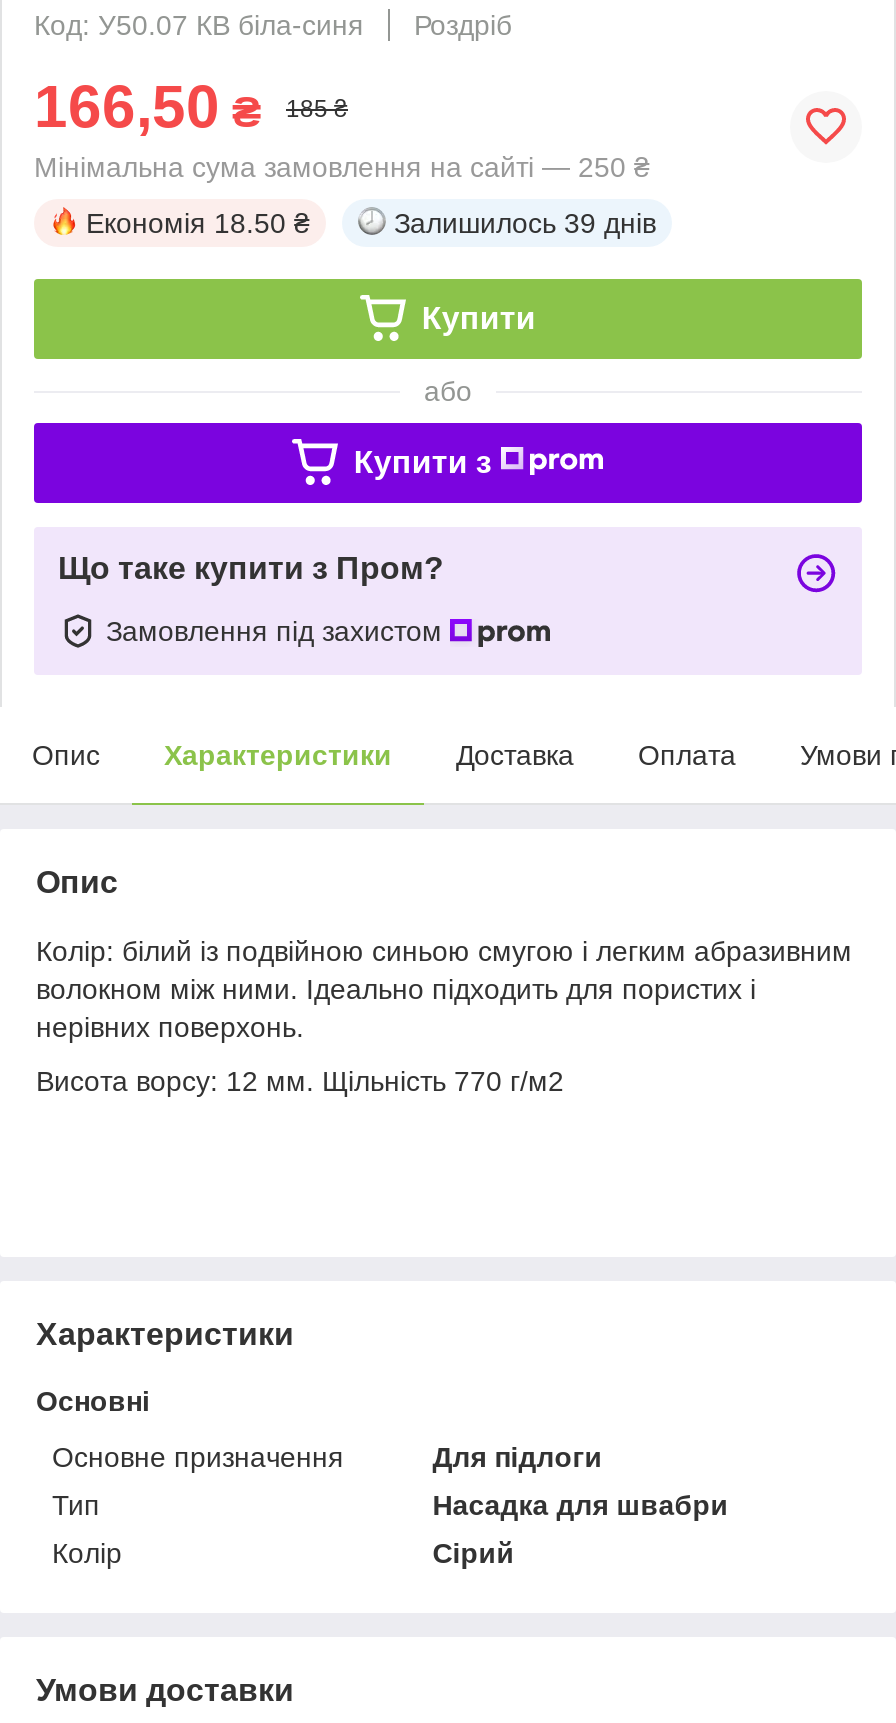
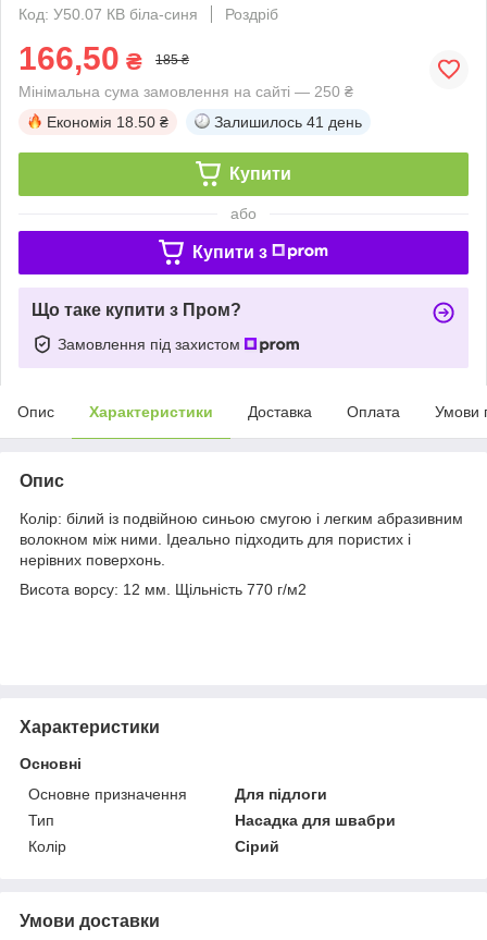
- Залишилось 39 днів
+ Залишилось 41 день
